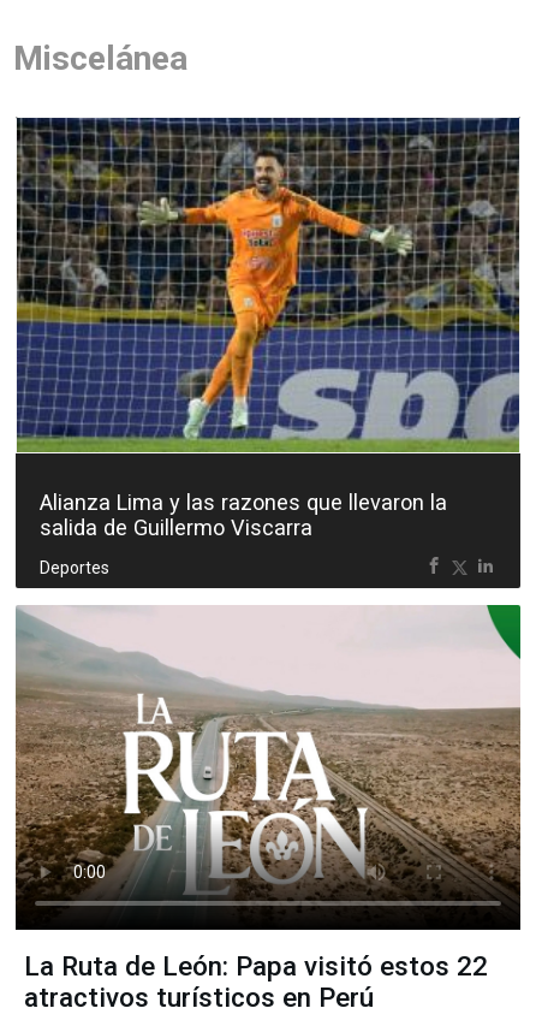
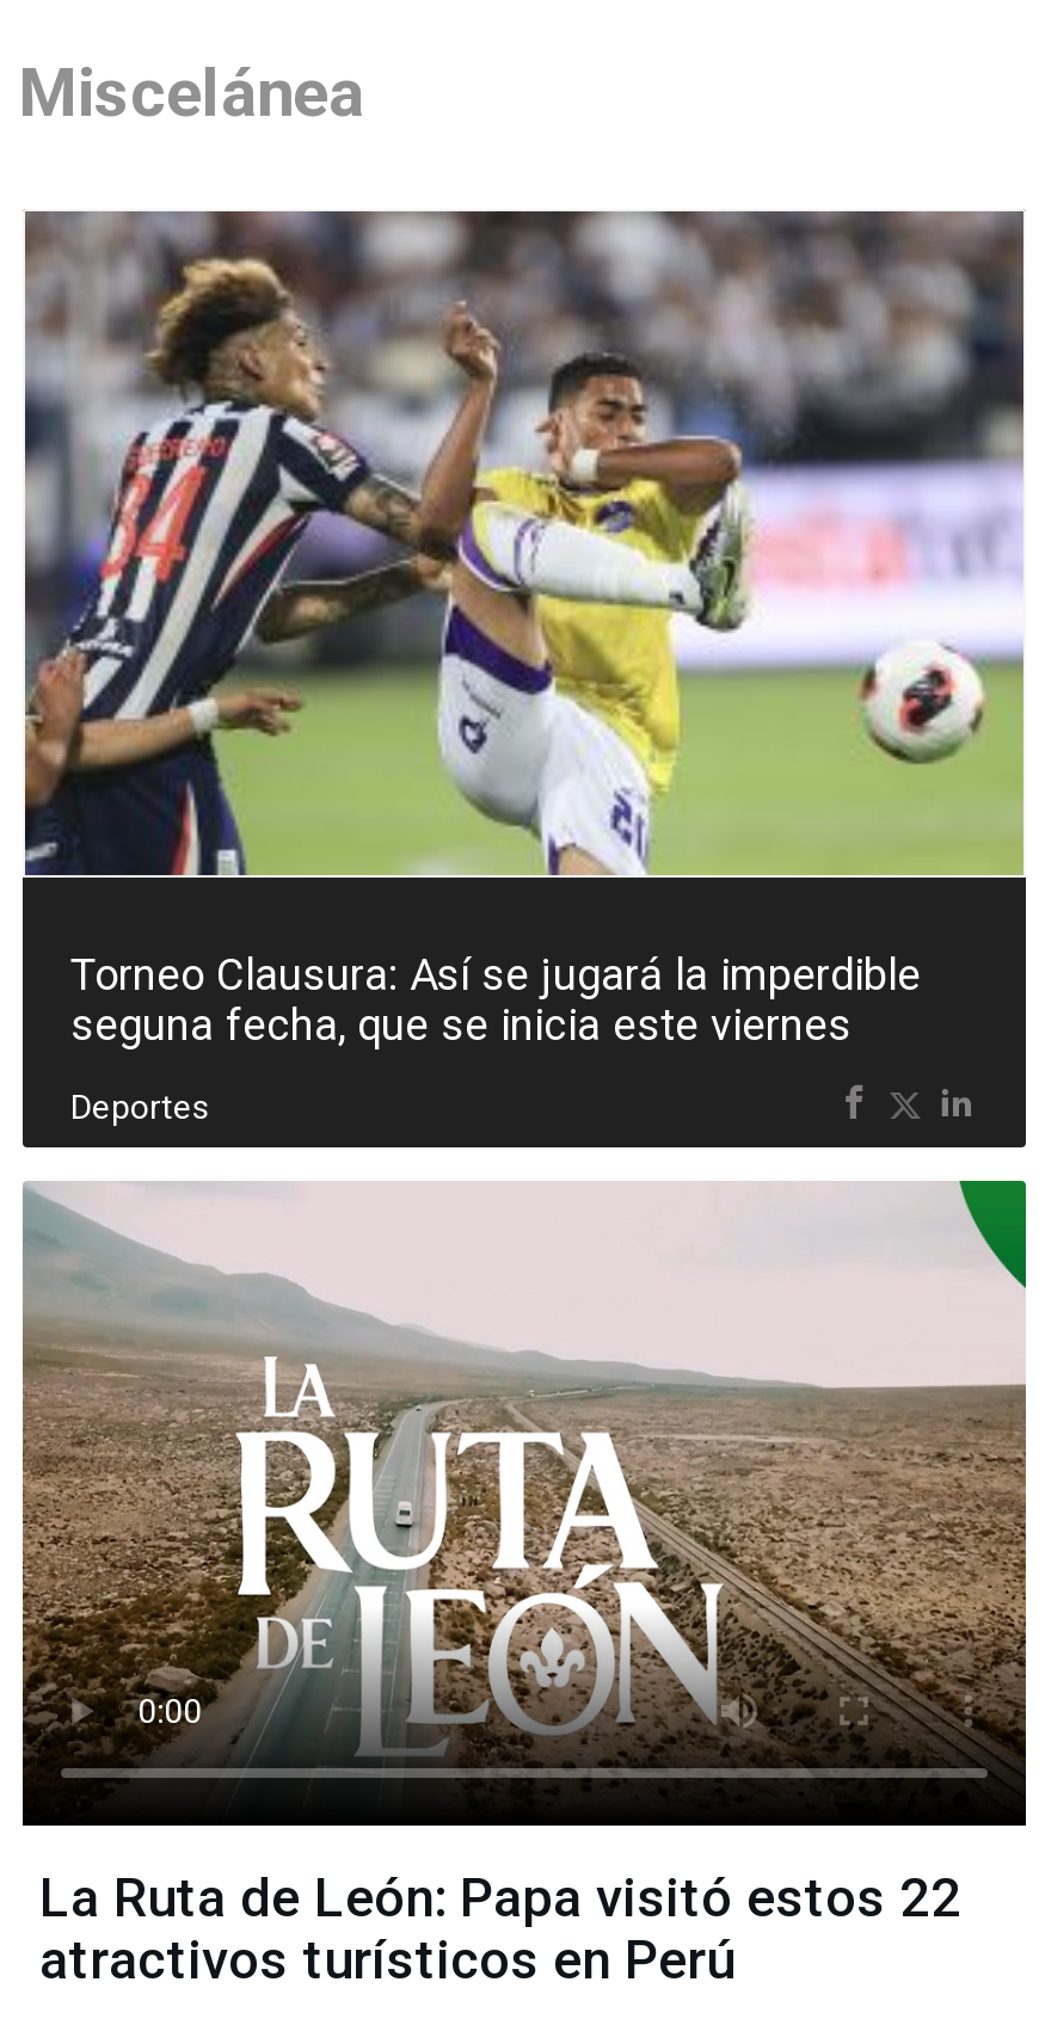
- [image]
- Alianza Lima y las razones que llevaron la
- salida de Guillermo Viscarra
+ [image]
+ Torneo Clausura: Así se jugará la imperdible
+ seguna fecha, que se inicia este viernes
